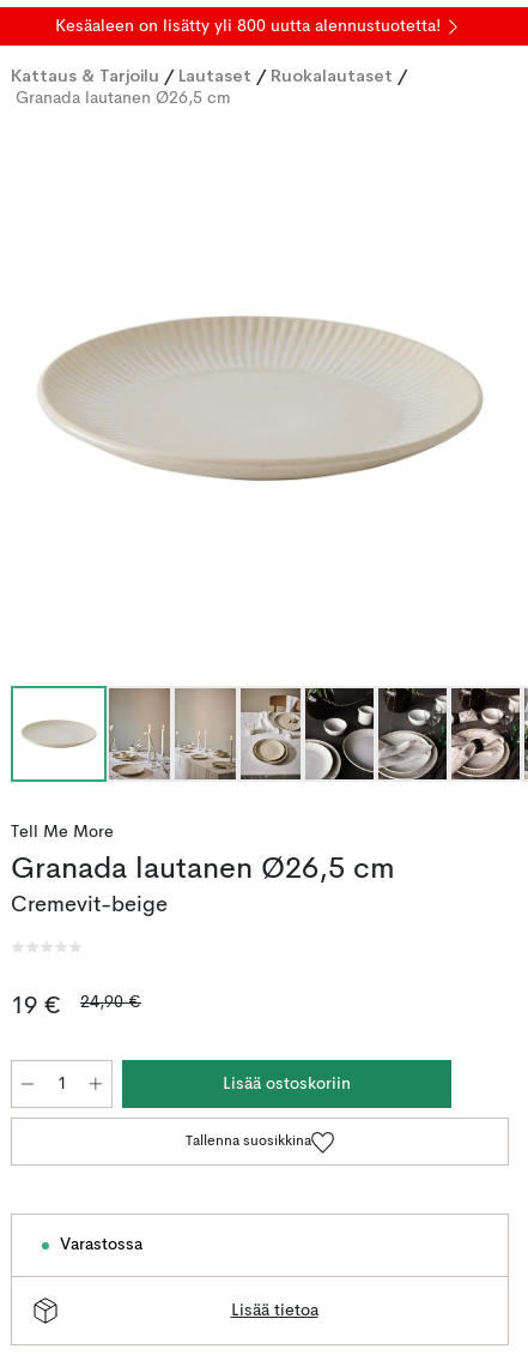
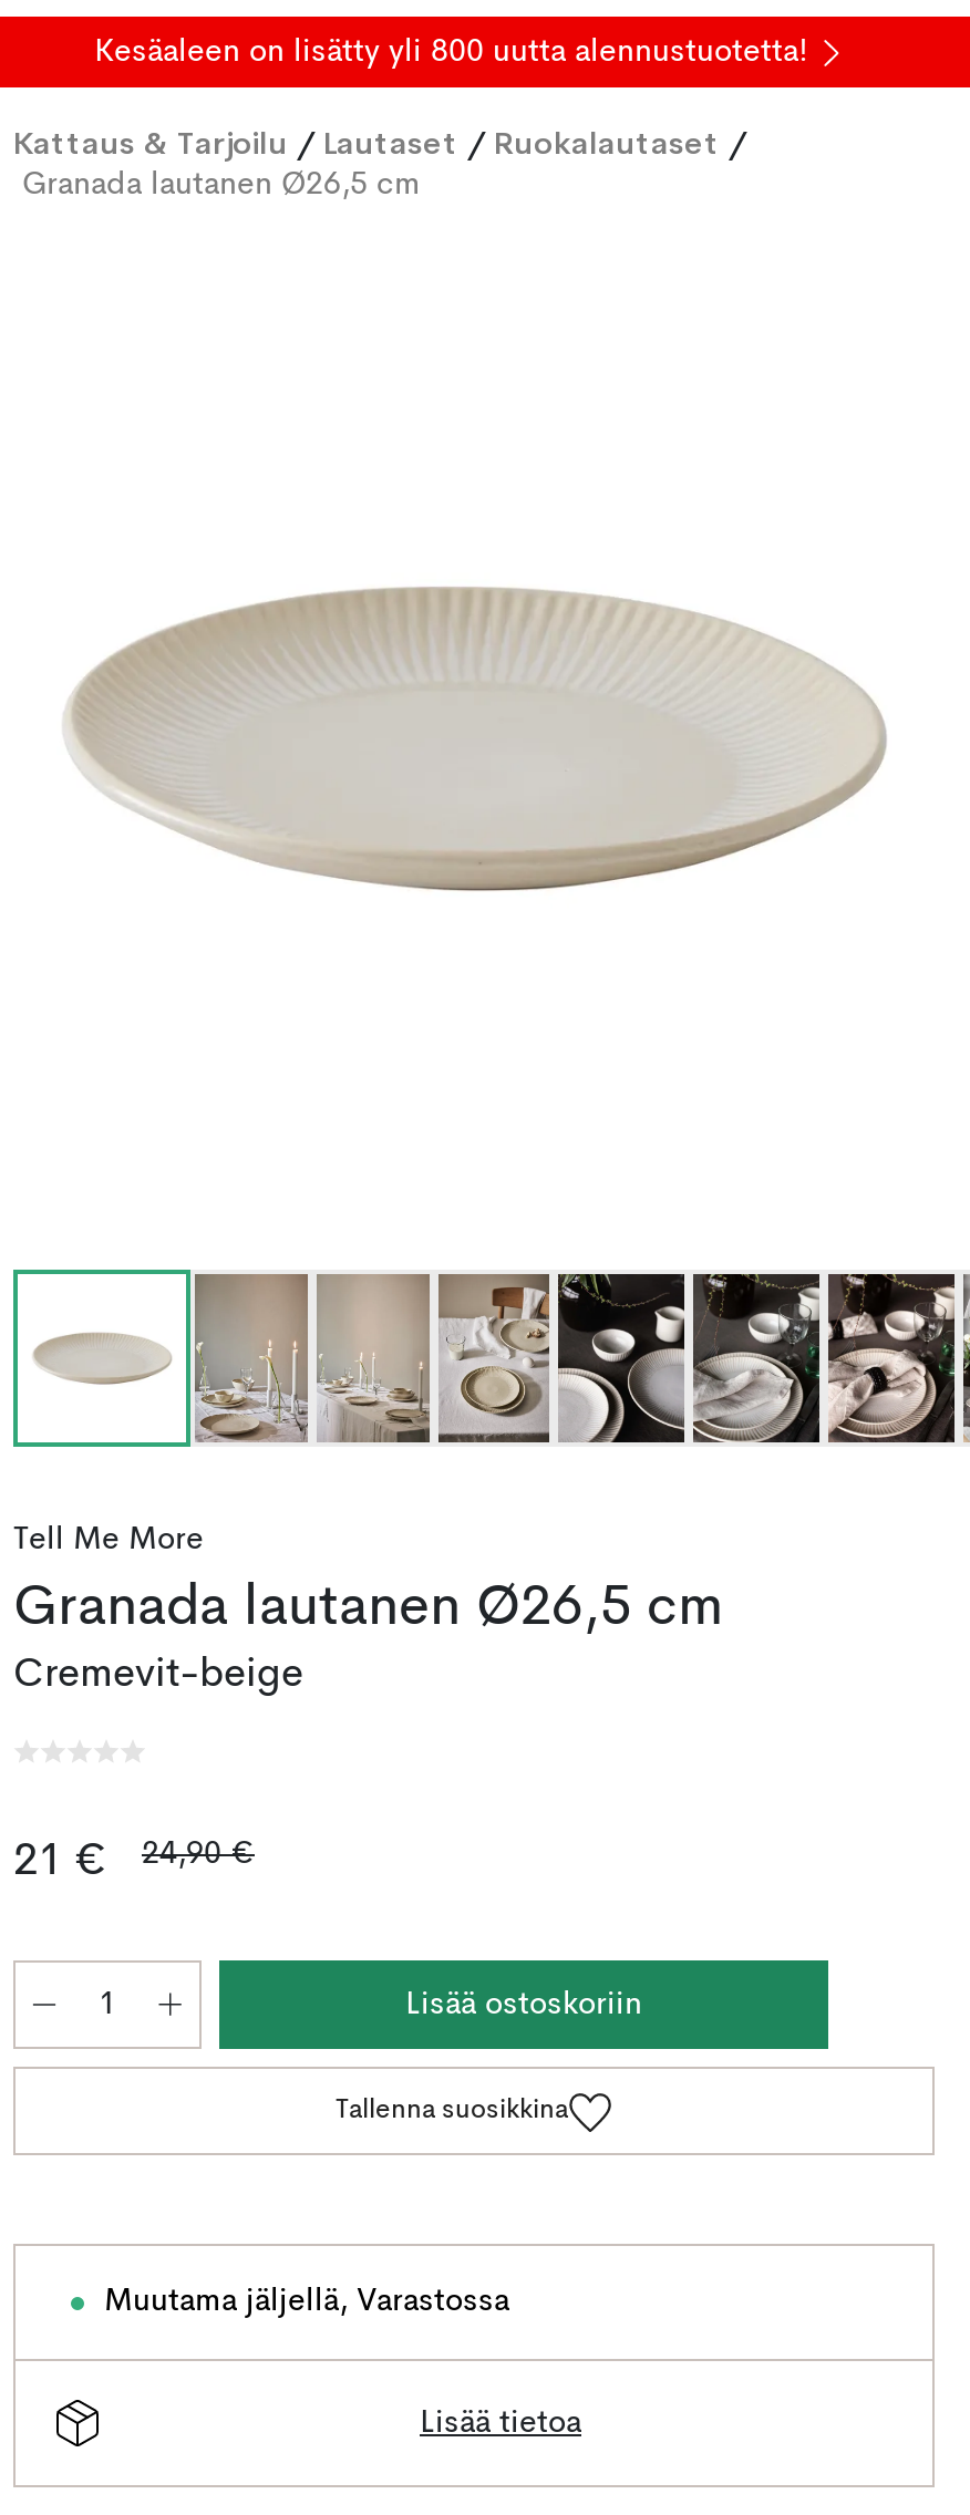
- 19 € 24,90 €
+ 21 € 24,90 €

- Varastossa
+ Muutama jäljellä, Varastossa
